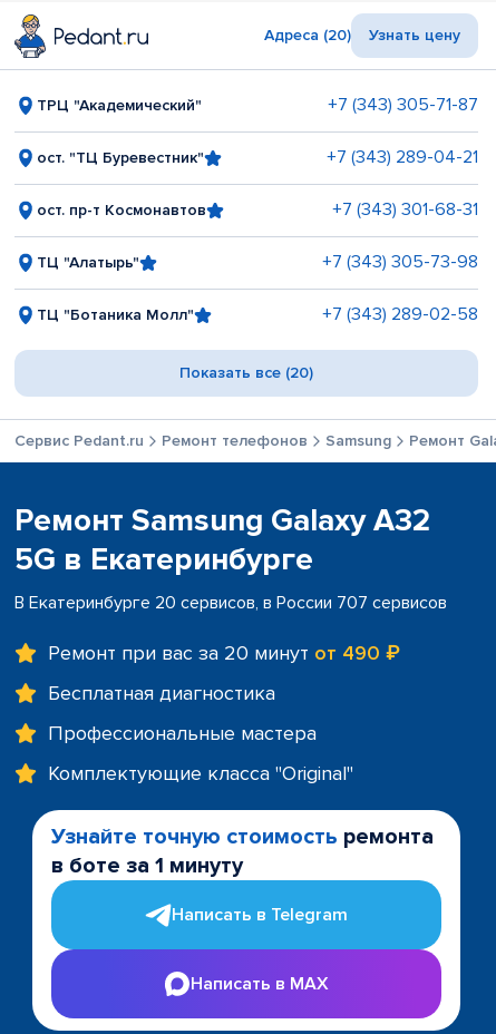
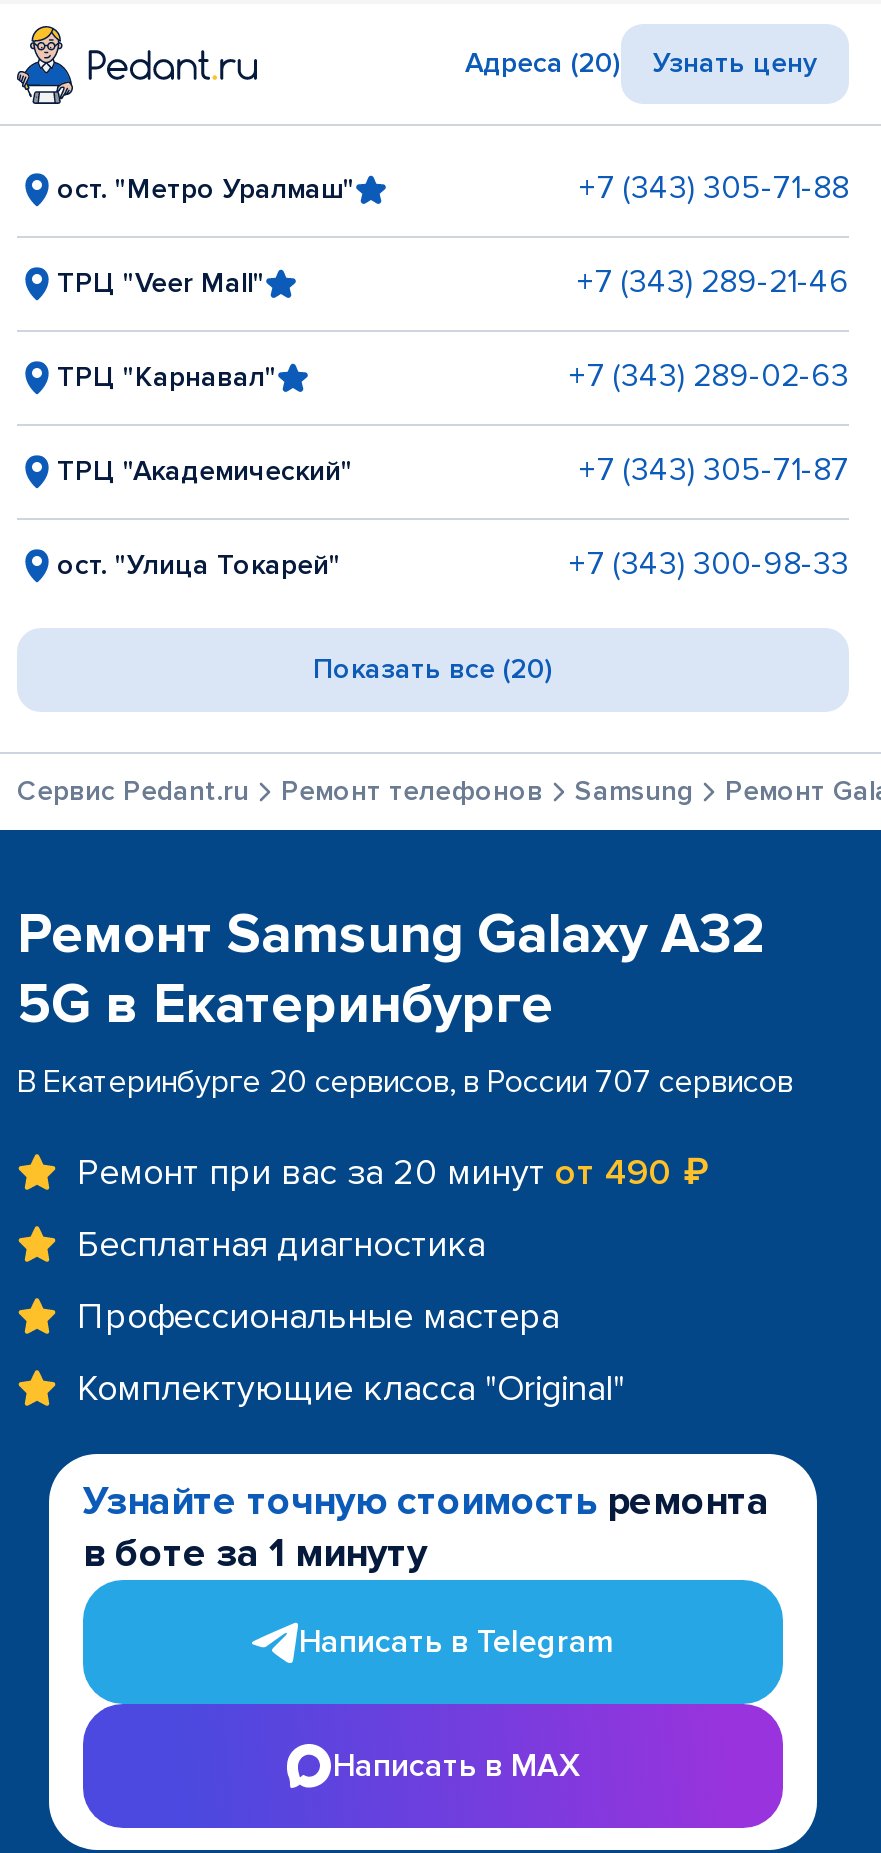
+ ост. "Метро Уралмаш"
+ +7 (343) 305-71-88
+ ТРЦ "Veer Mall"
+ +7 (343) 289-21-46
+ ТРЦ "Карнавал"
+ +7 (343) 289-02-63

moved down: ТРЦ "Академический" | +7 (343) 305-71-87

- ост. "ТЦ Буревестник"
- +7 (343) 289-04-21
- ост. пр-т Космонавтов
- +7 (343) 301-68-31
- ТЦ "Алатырь"
- +7 (343) 305-73-98
- ТЦ "Ботаника Молл"
- +7 (343) 289-02-58
+ ост. "Улица Токарей"
+ +7 (343) 300-98-33
